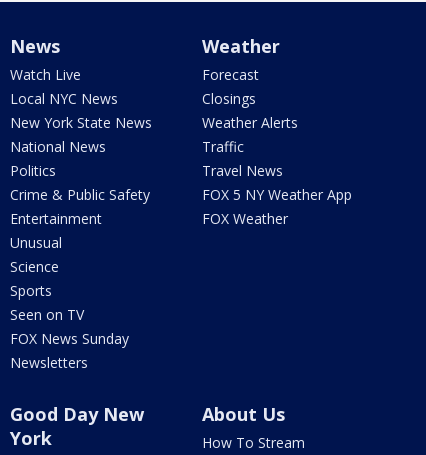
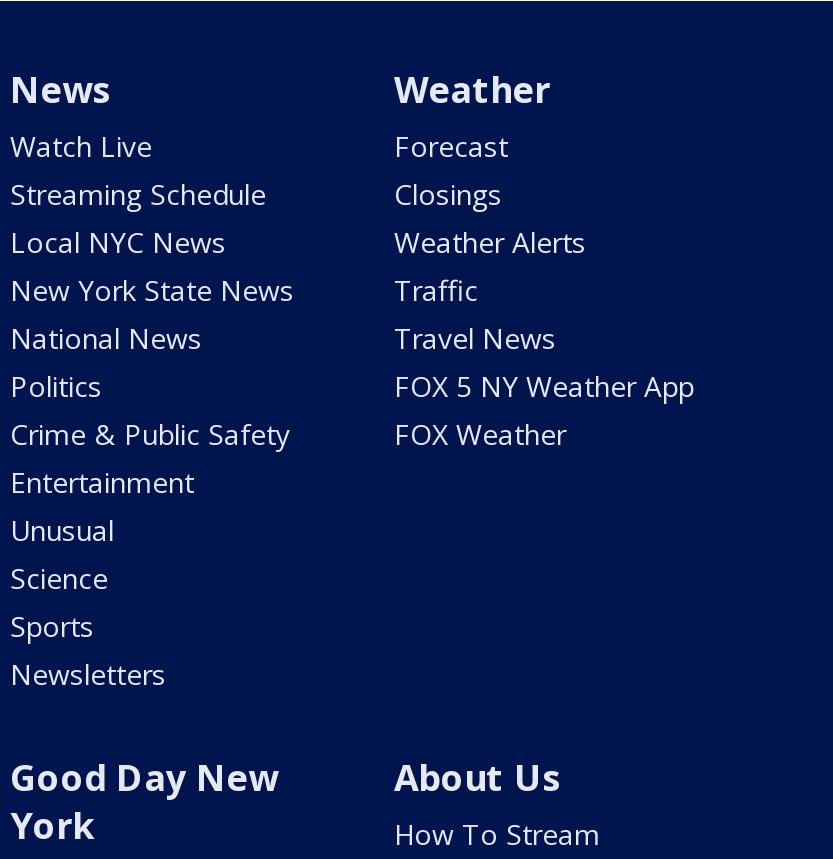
moved down: Local NYC News | New York State News | National News | ... | Science | Sports

+ Streaming Schedule

- Seen on TV
- FOX News Sunday
